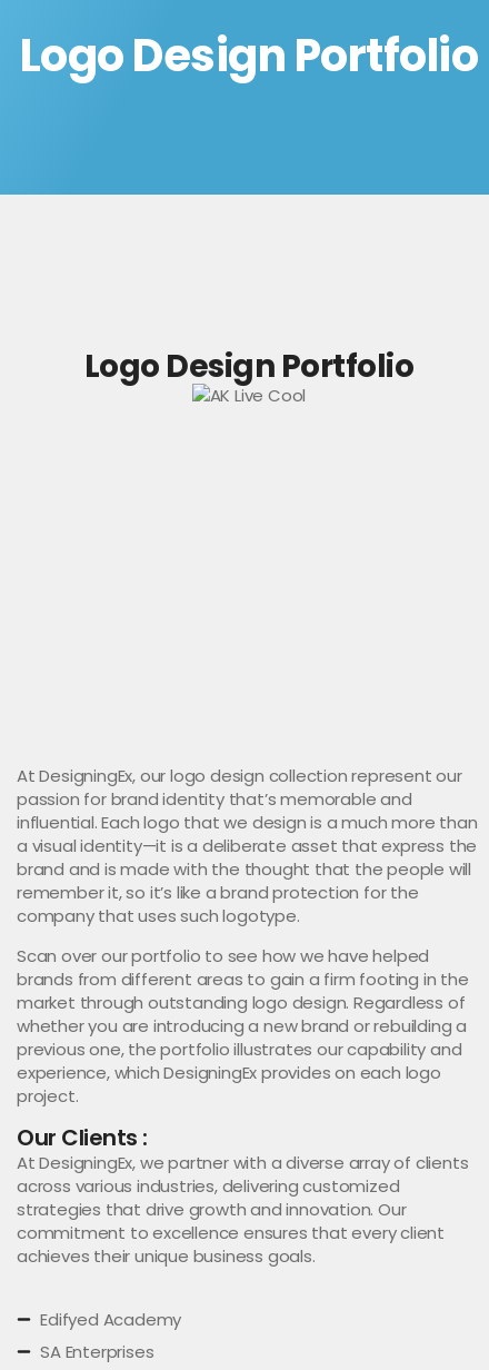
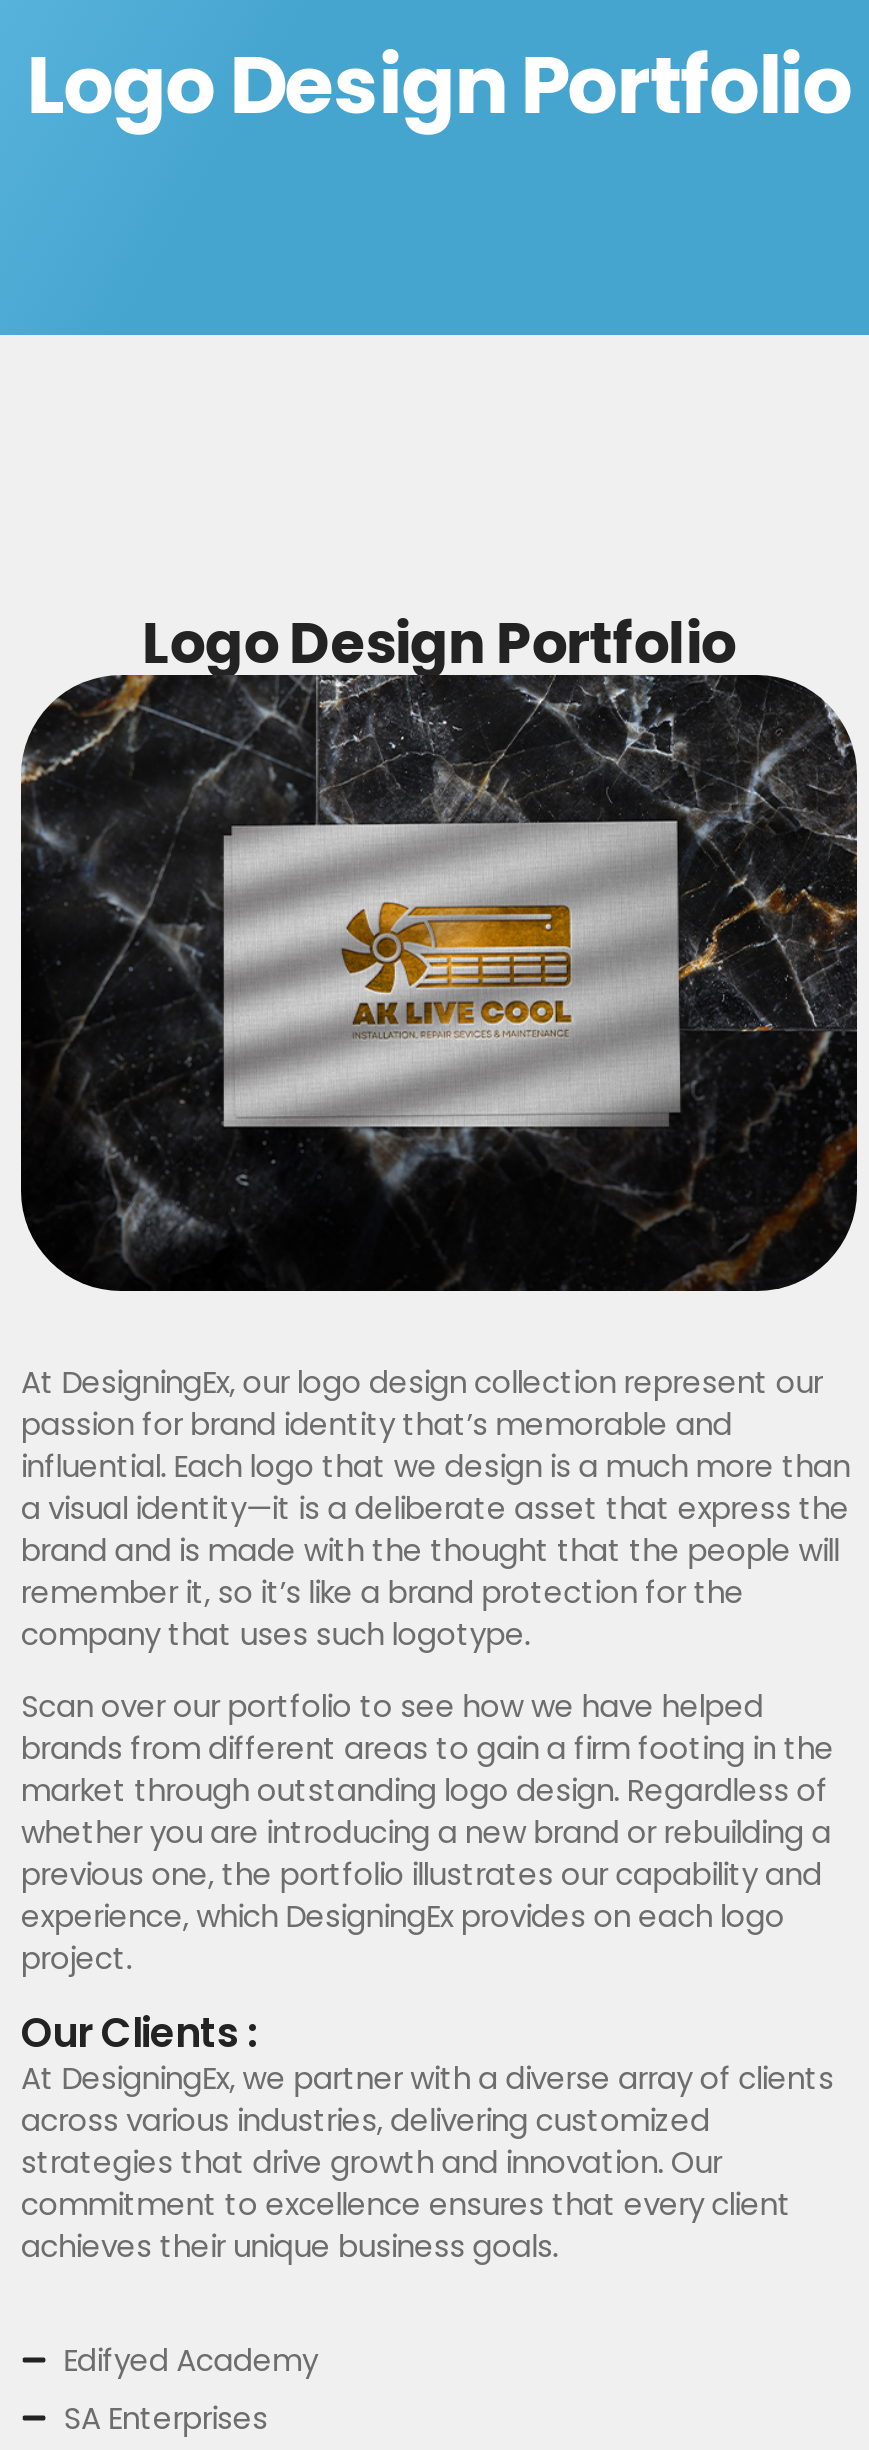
+ [image]
